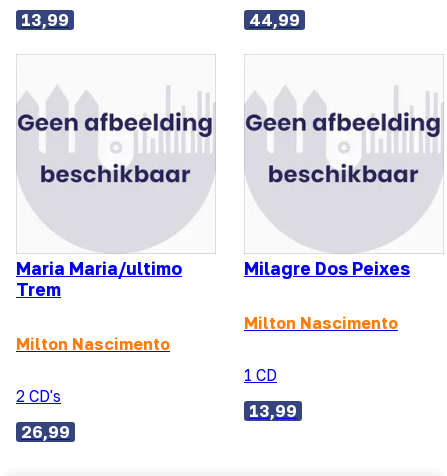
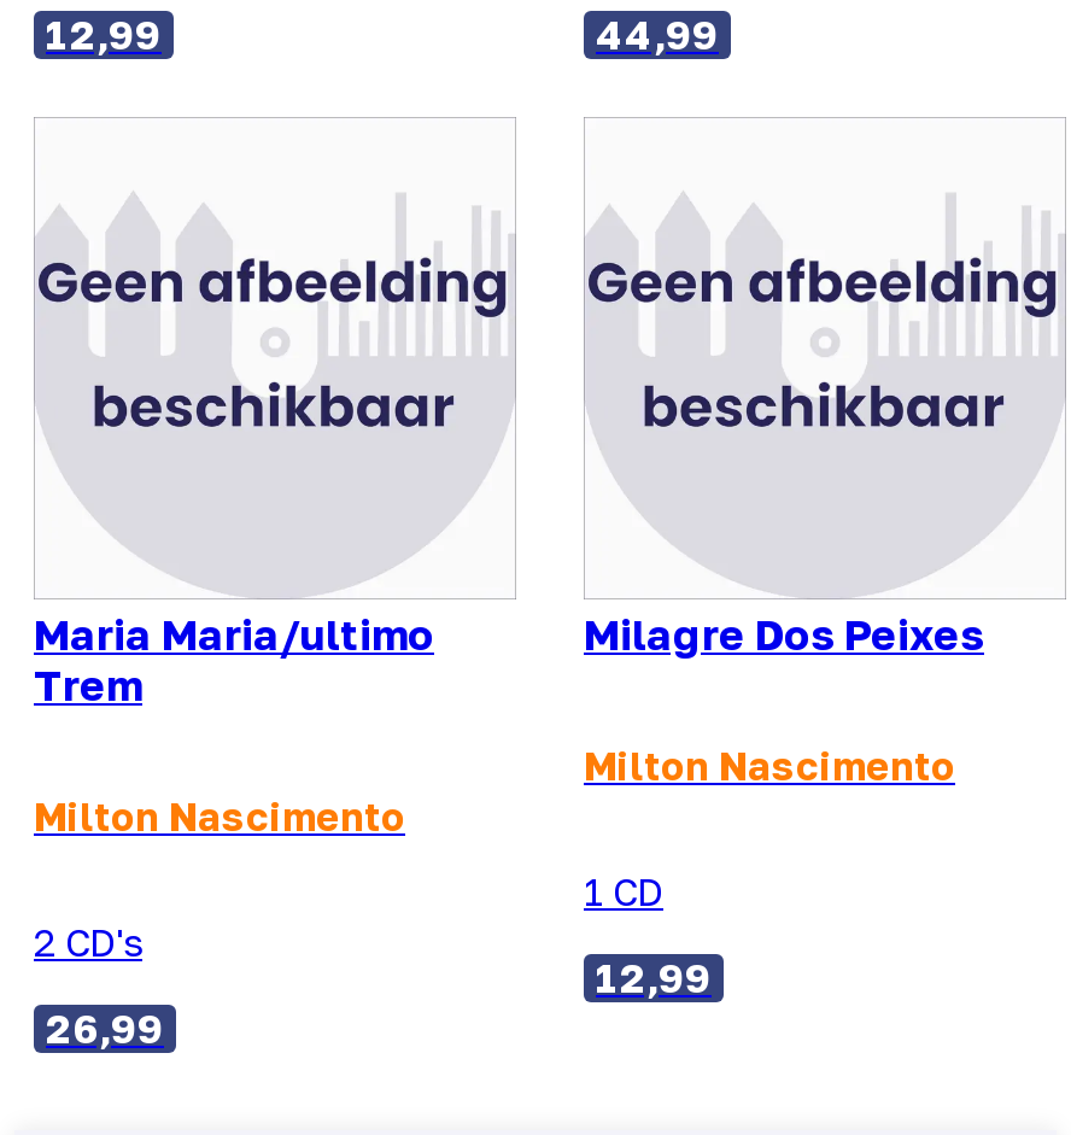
- 13,99
+ 12,99

- 13,99
+ 12,99
